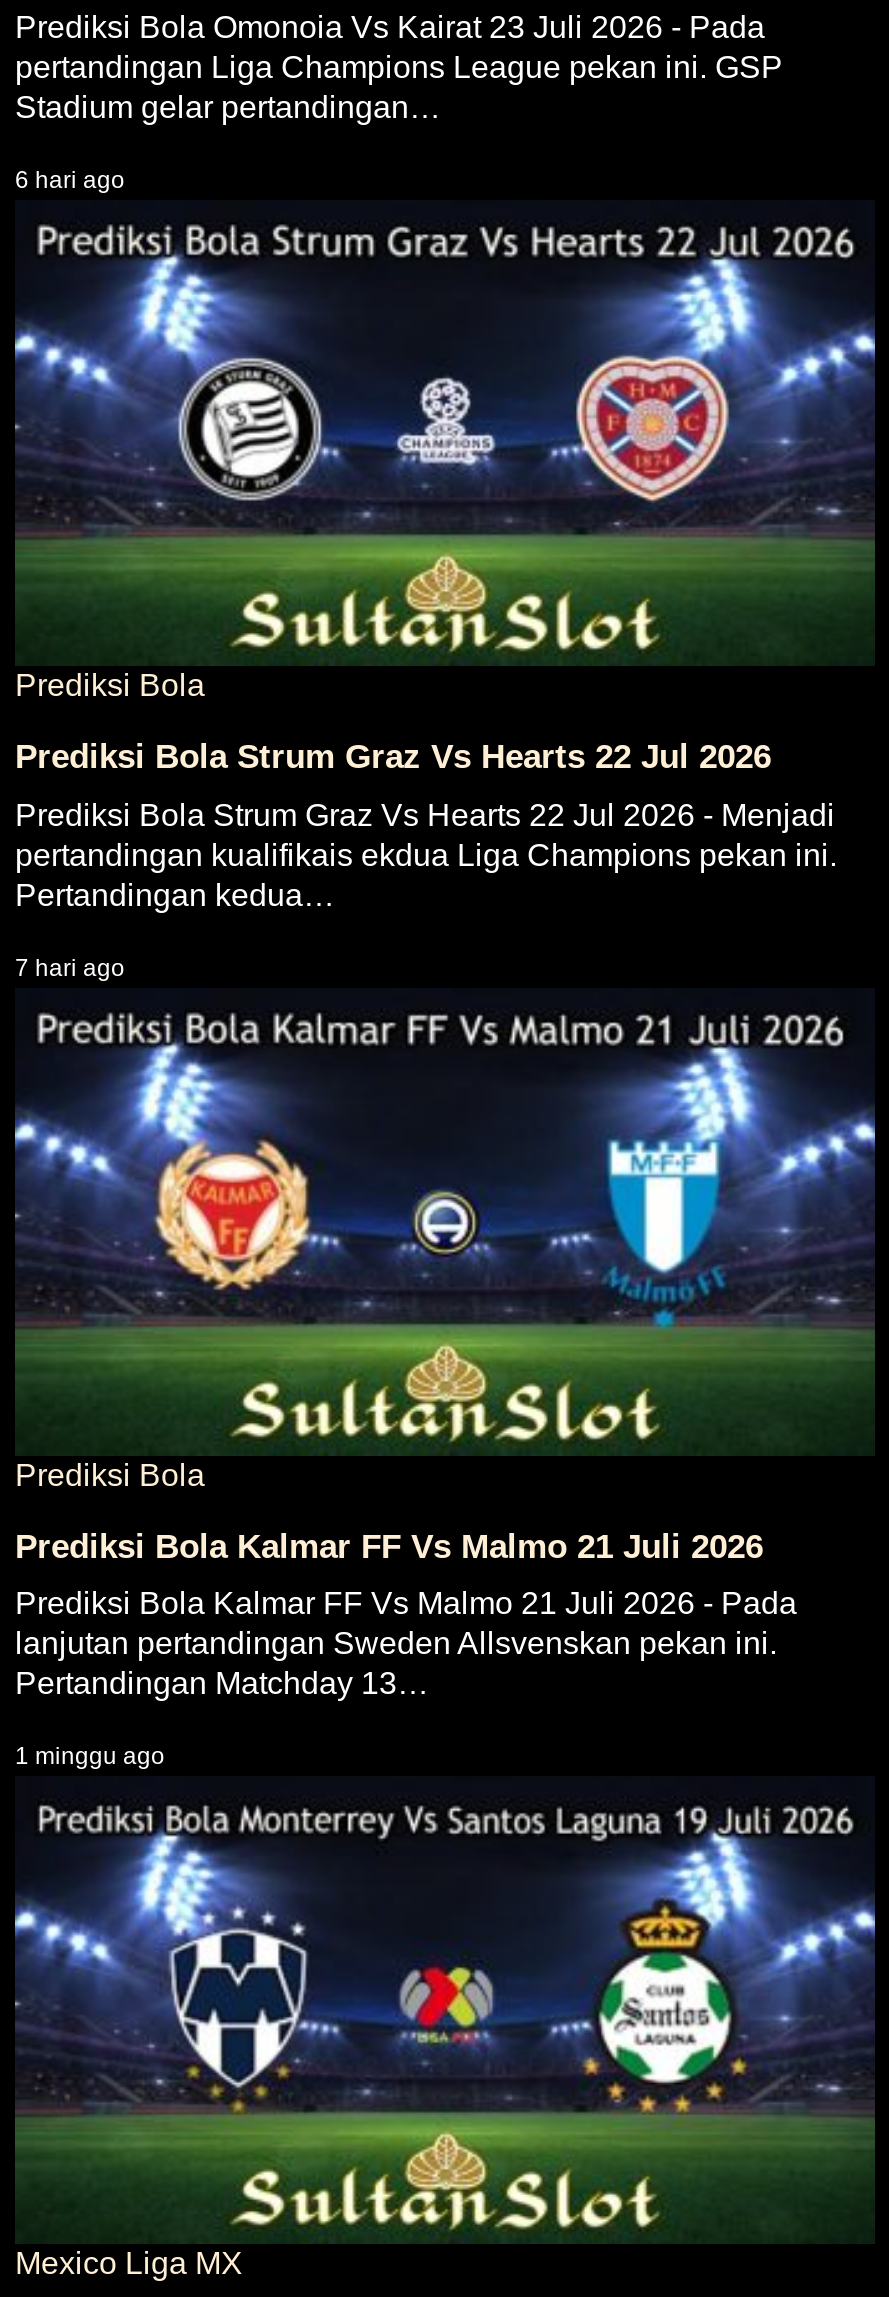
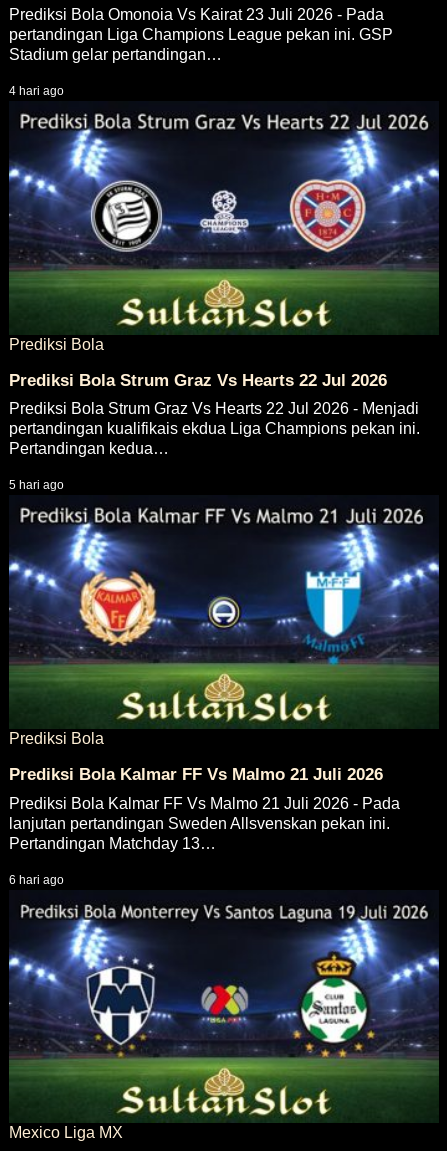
- 6 hari ago
+ 4 hari ago

- 7 hari ago
+ 5 hari ago

- 1 minggu ago
+ 6 hari ago
